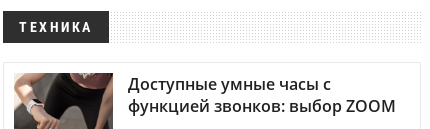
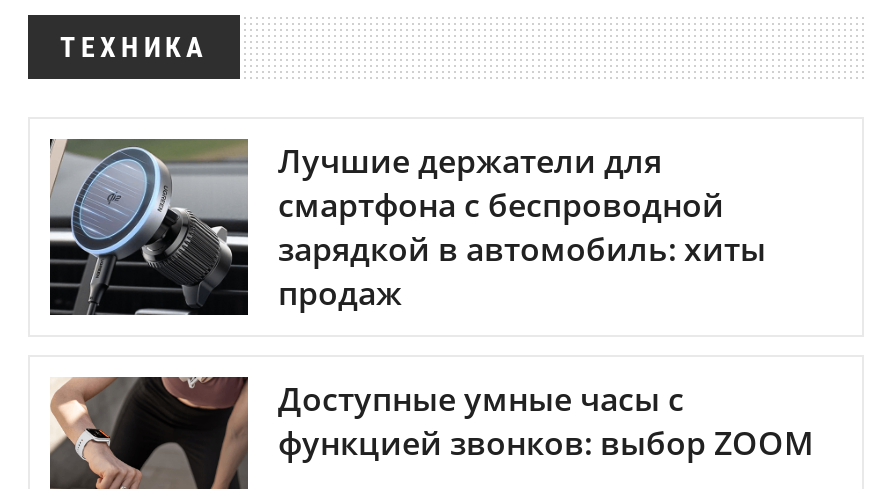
+ [image]
+ Лучшие держатели для
+ смартфона с беспроводной
+ зарядкой в автомобиль: хиты
+ продаж
